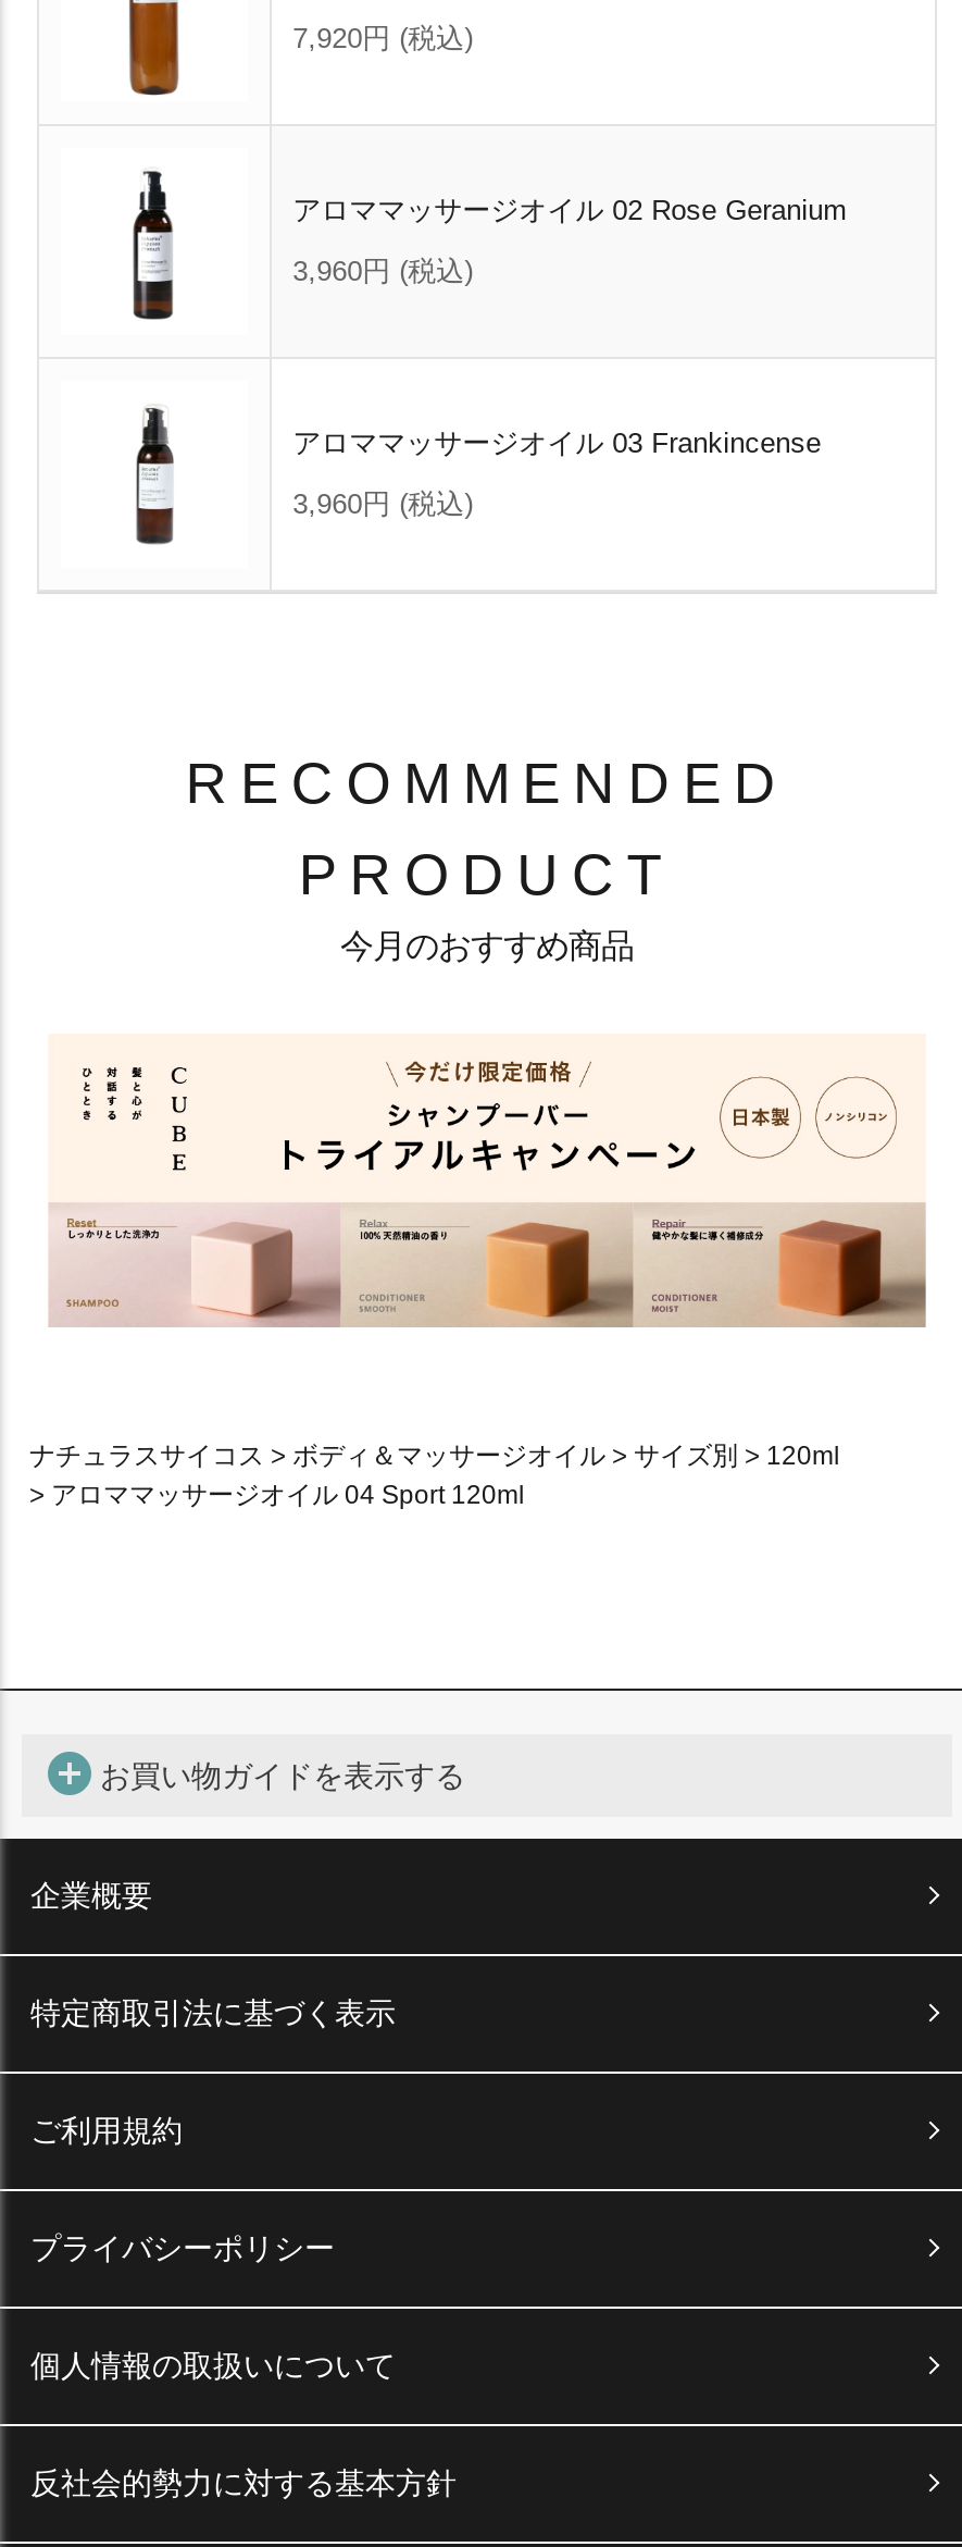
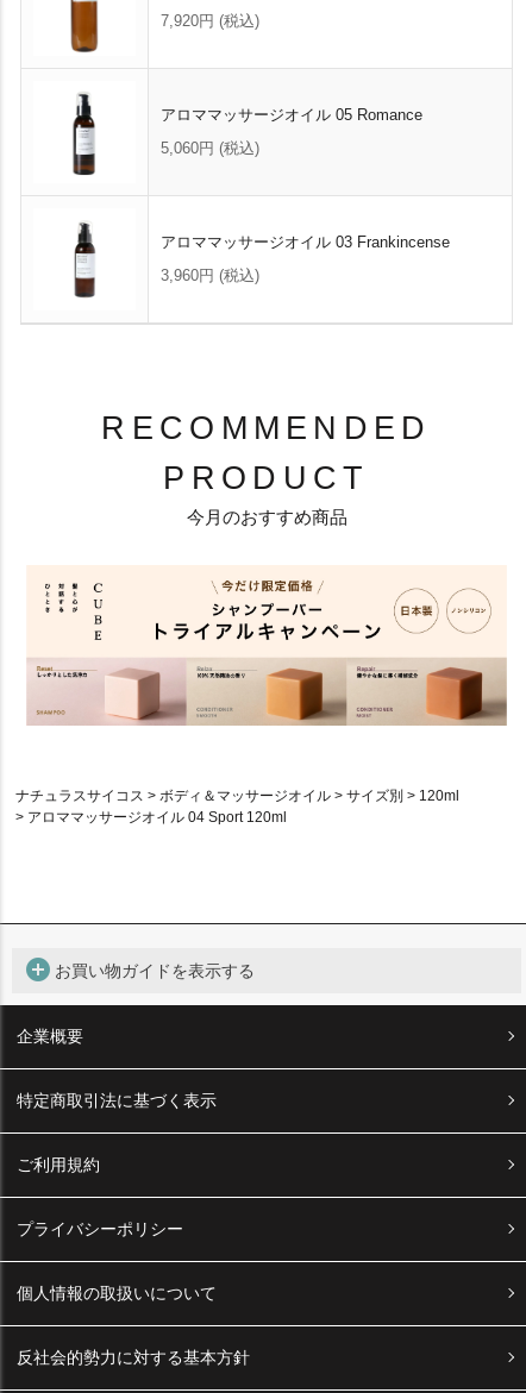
- アロママッサージオイル 02 Rose Geranium
+ アロママッサージオイル 05 Romance

- 3,960円 (税込)
+ 5,060円 (税込)
